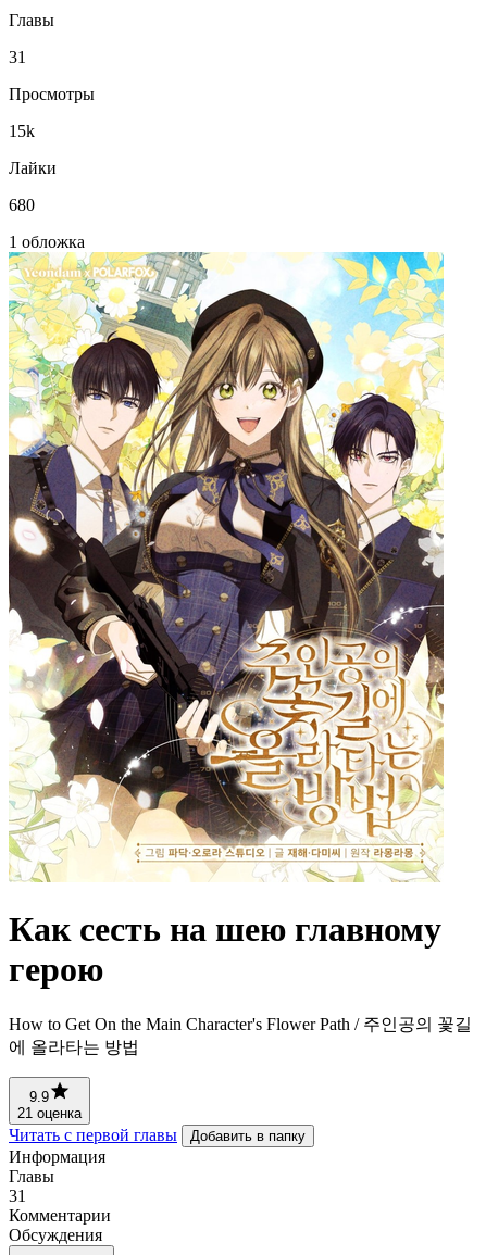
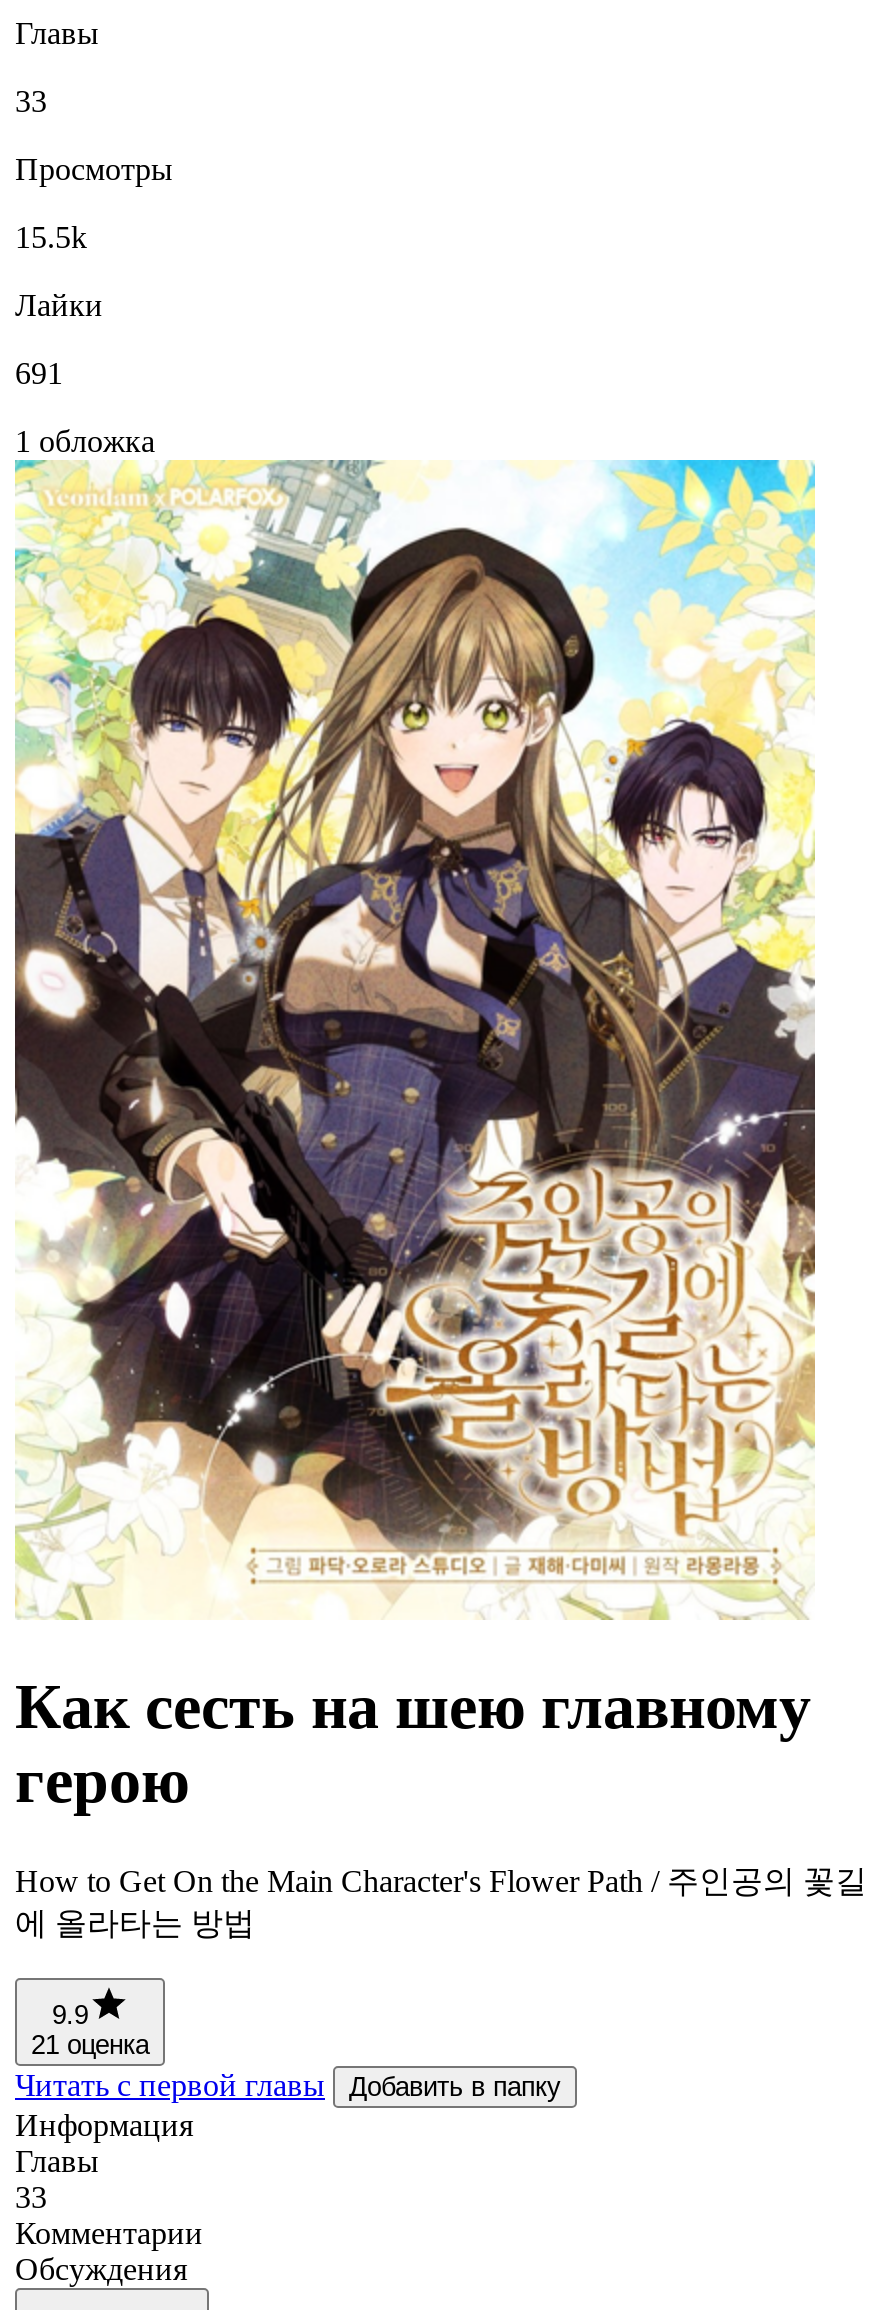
- 31
+ 33

- 15k
+ 15.5k

- 680
+ 691

- 31
+ 33
